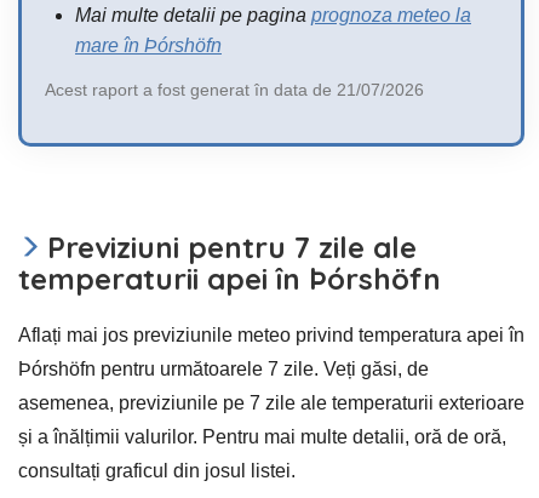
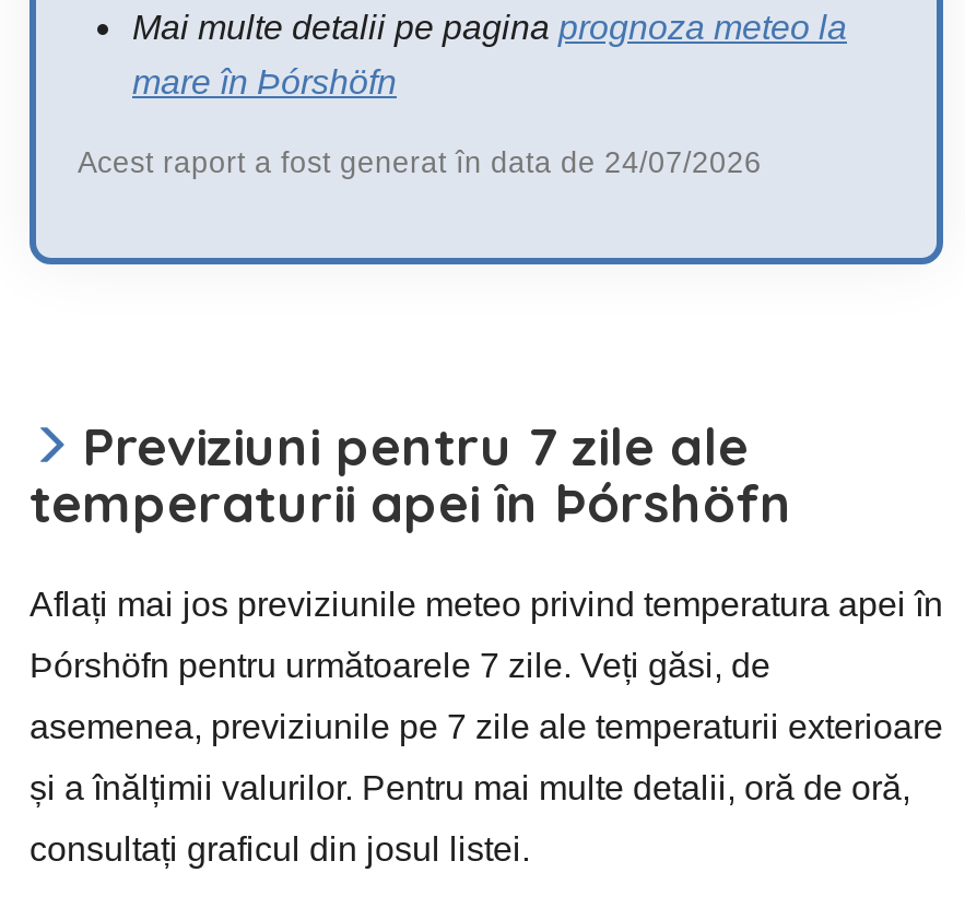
- Acest raport a fost generat în data de 21/07/2026
+ Acest raport a fost generat în data de 24/07/2026
